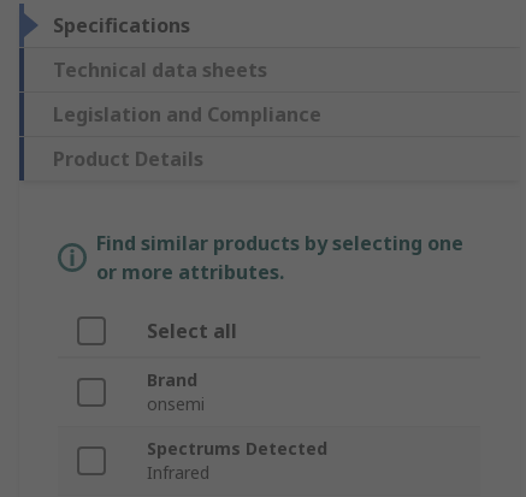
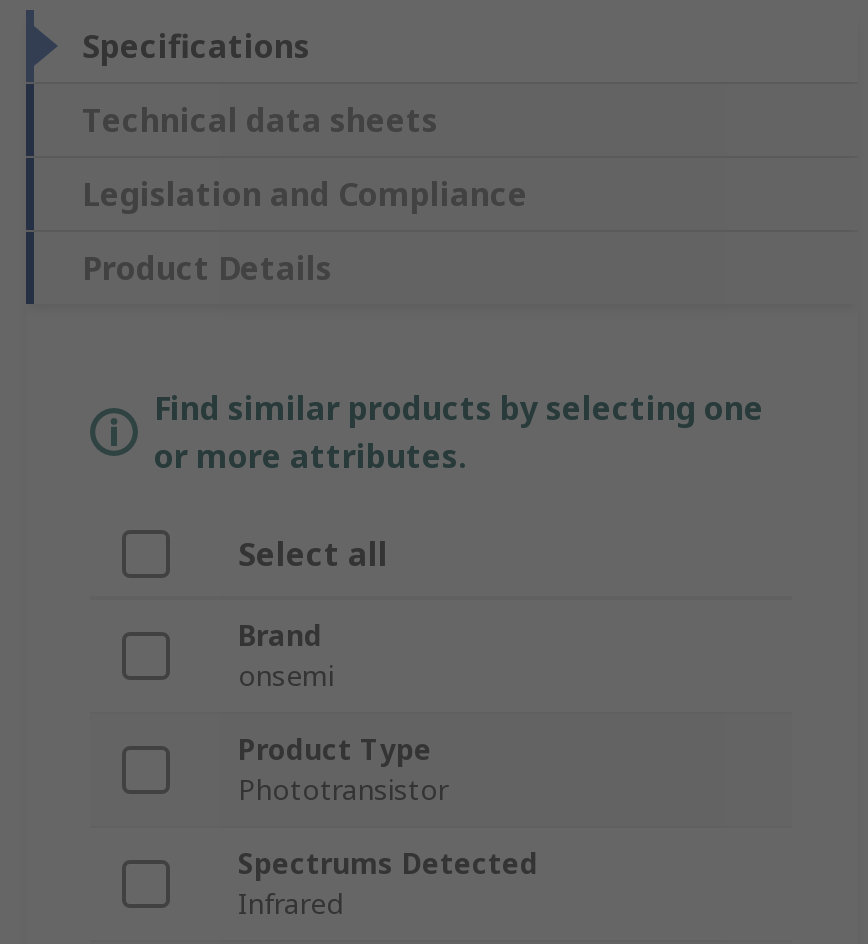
+ Product Type
+ Phototransistor
